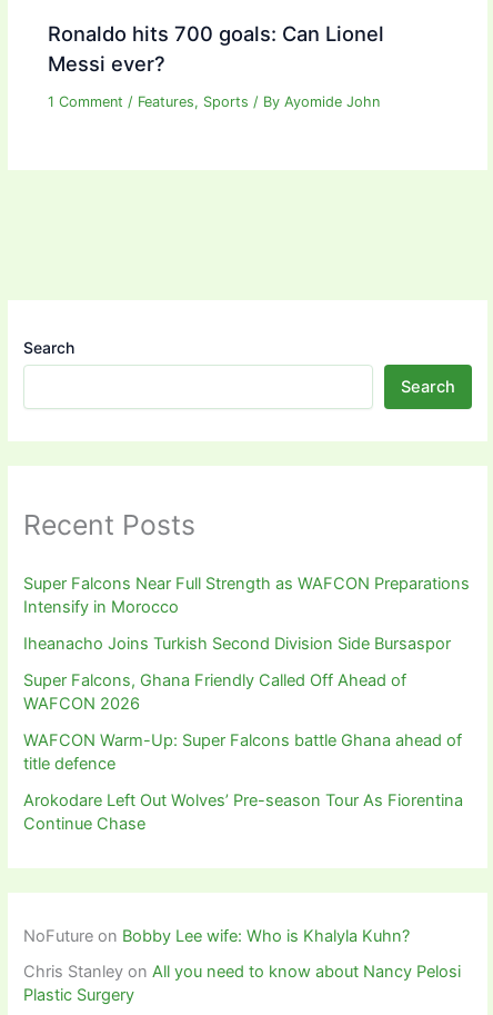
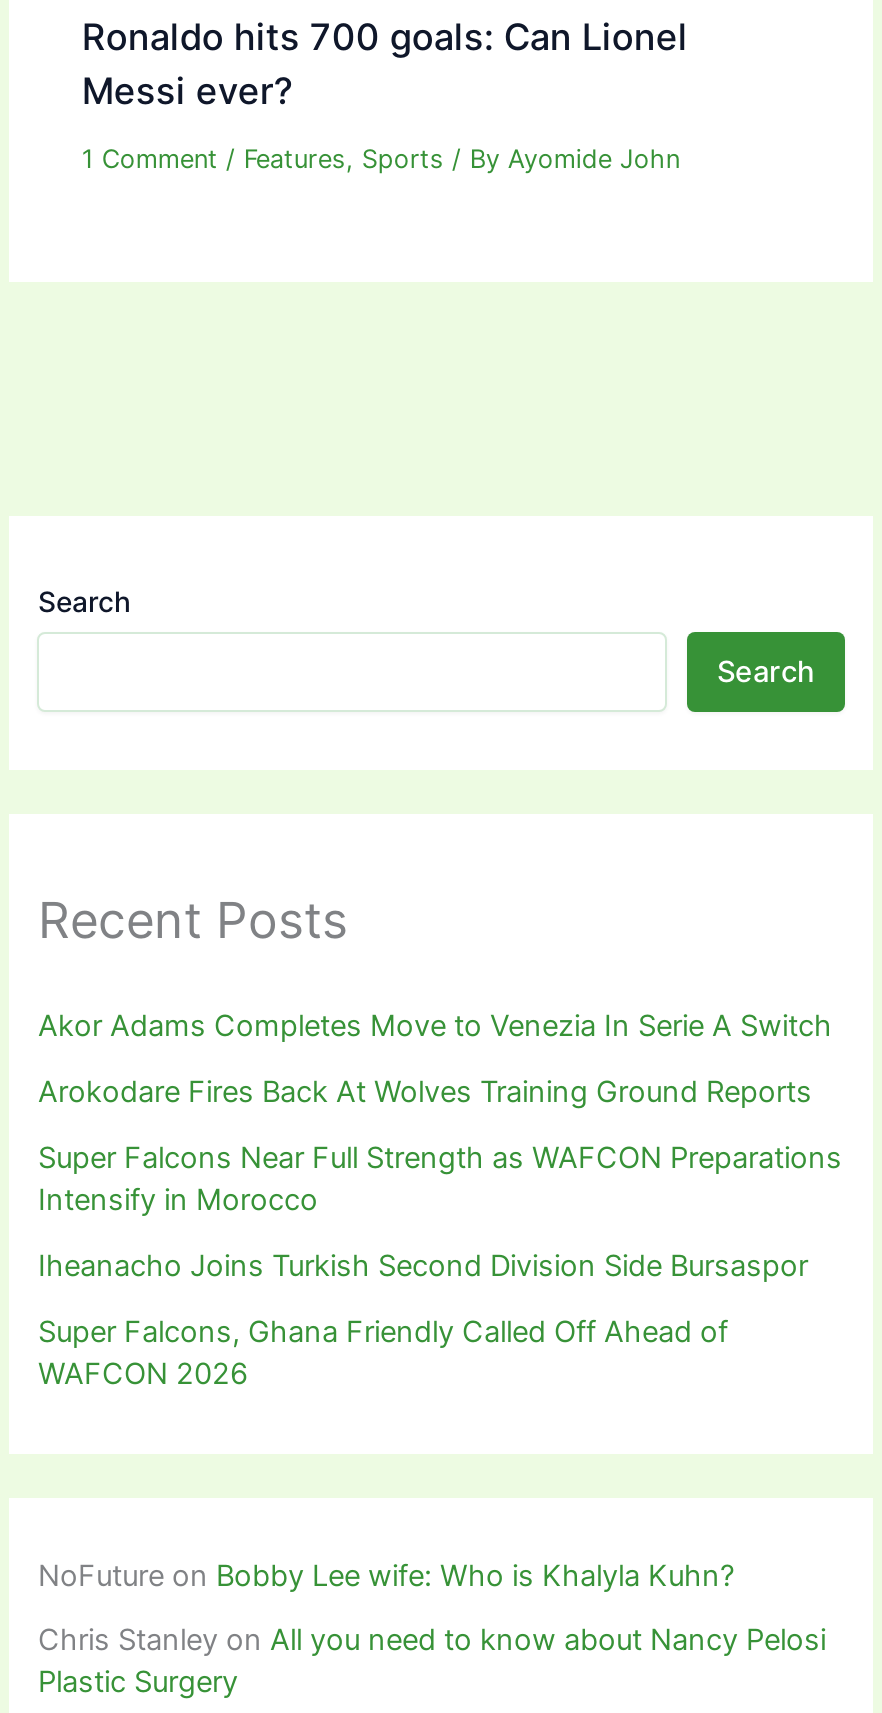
+ Akor Adams Completes Move to Venezia In Serie A Switch
+ Arokodare Fires Back At Wolves Training Ground Reports

moved down: Super Falcons Near Full Strength as WAFCON Preparations | Intensify in Morocco | Iheanacho Joins Turkish Second Division Side Bursaspor | Super Falcons, Ghana Friendly Called Off Ahead of | WAFCON 2026

- WAFCON Warm-Up: Super Falcons battle Ghana ahead of
- title defence
- Arokodare Left Out Wolves’ Pre-season Tour As Fiorentina
- Continue Chase
